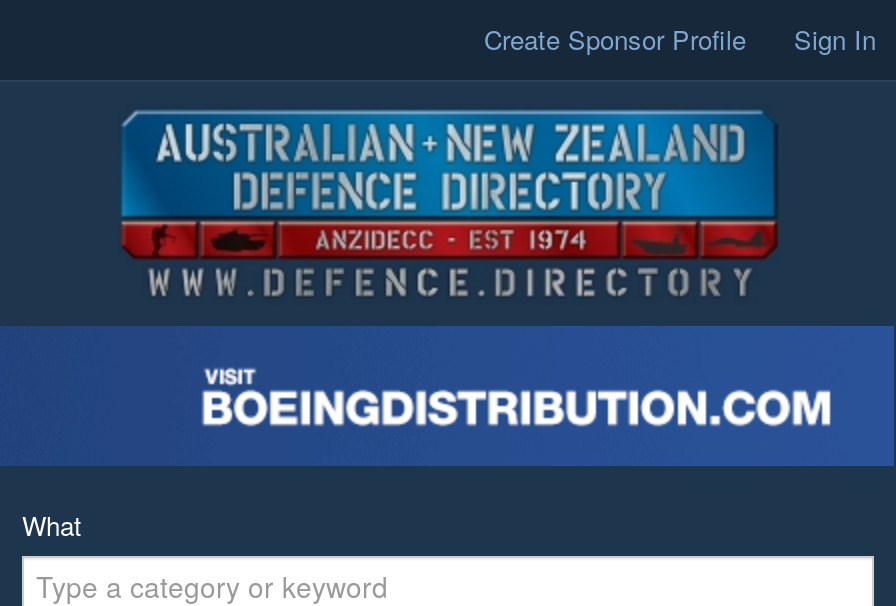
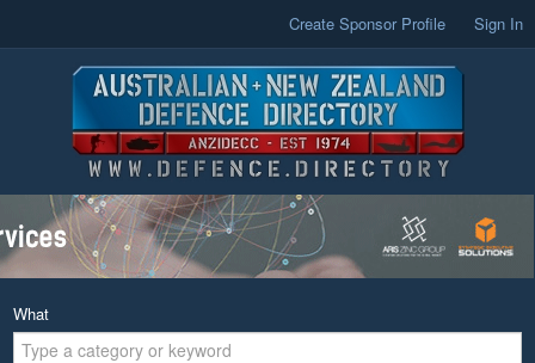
- [image]
+ [image]
